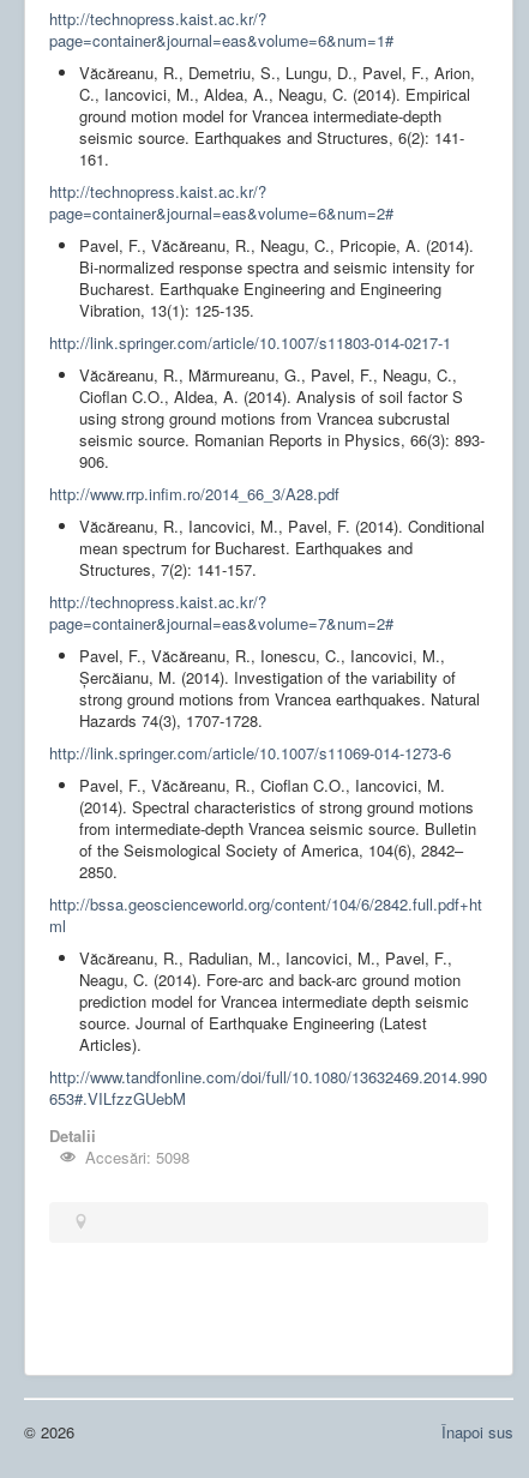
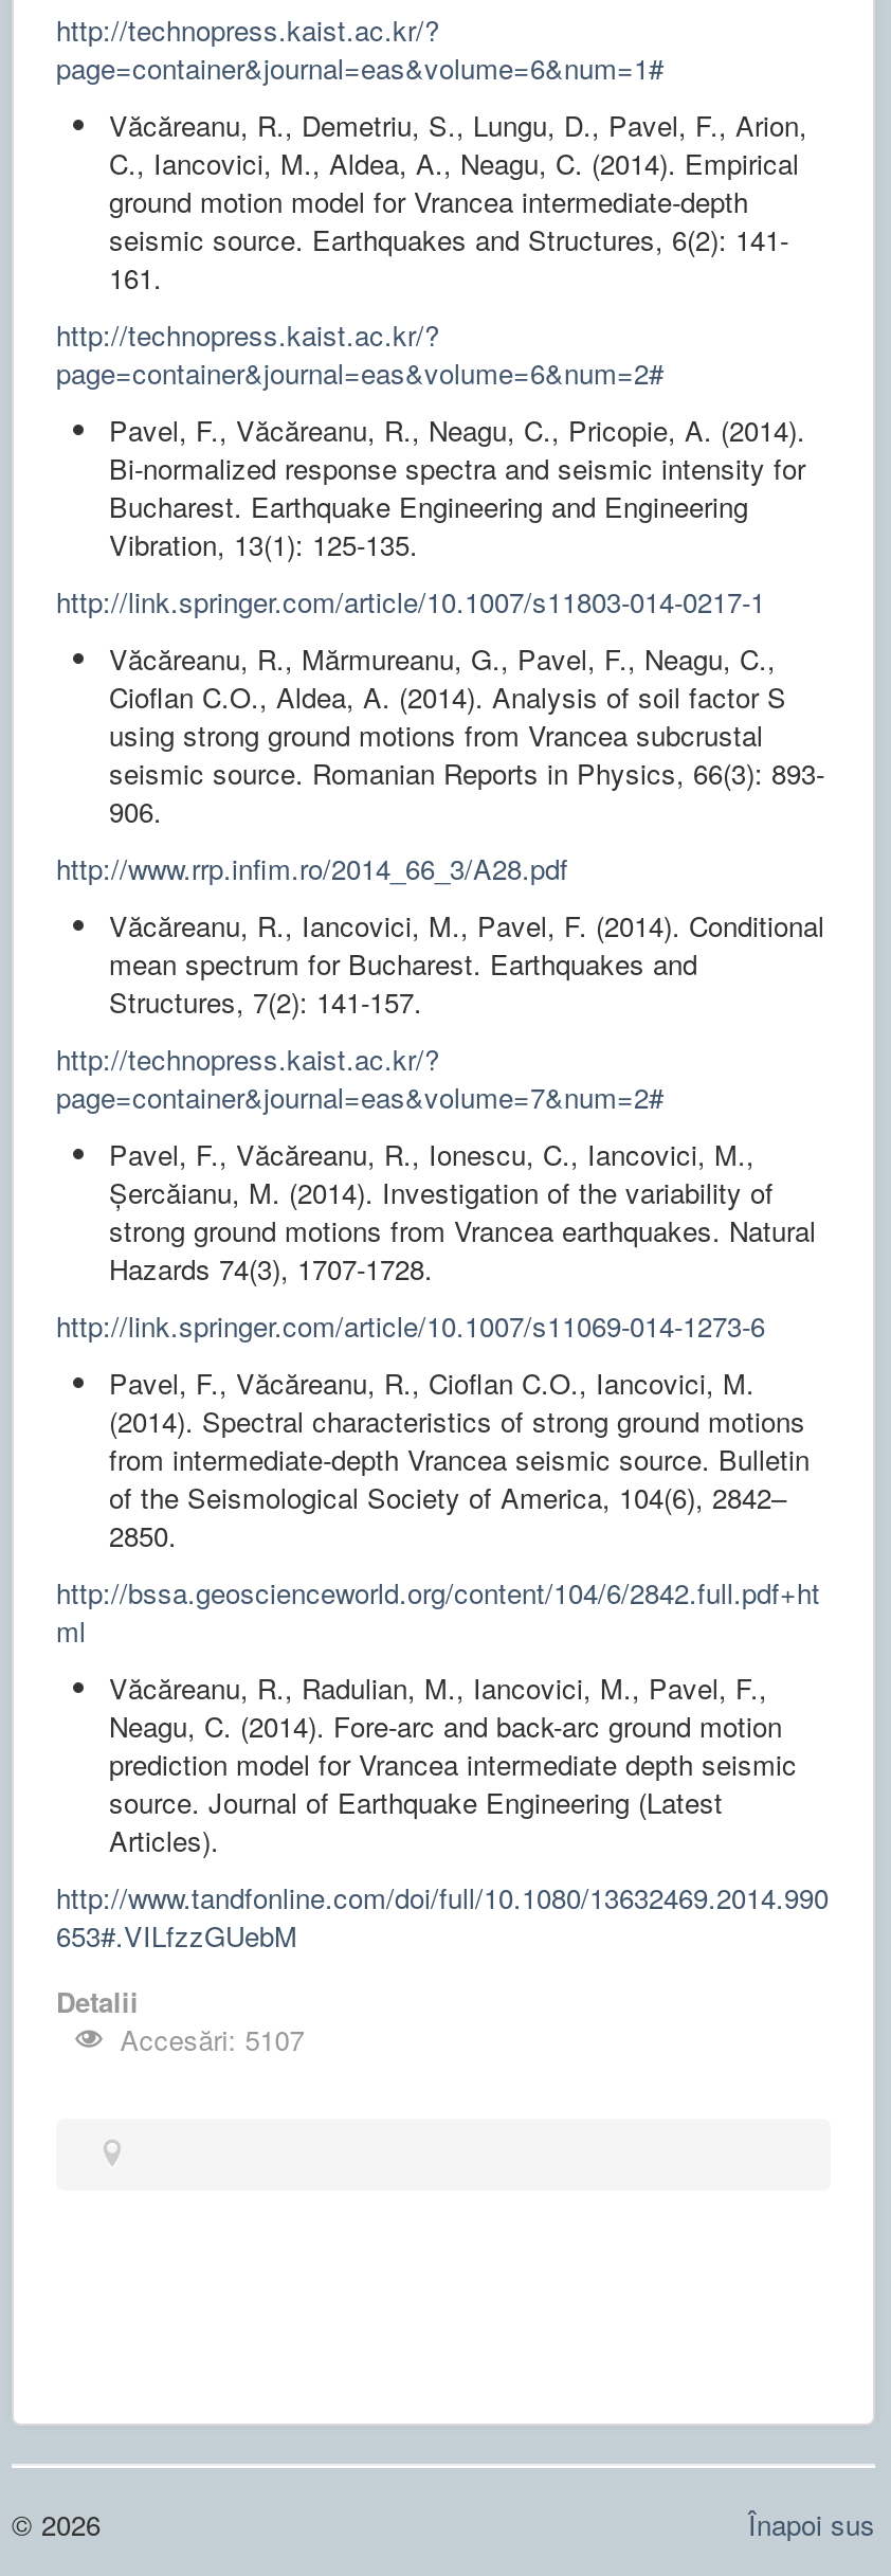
- Accesări: 5098
+ Accesări: 5107
